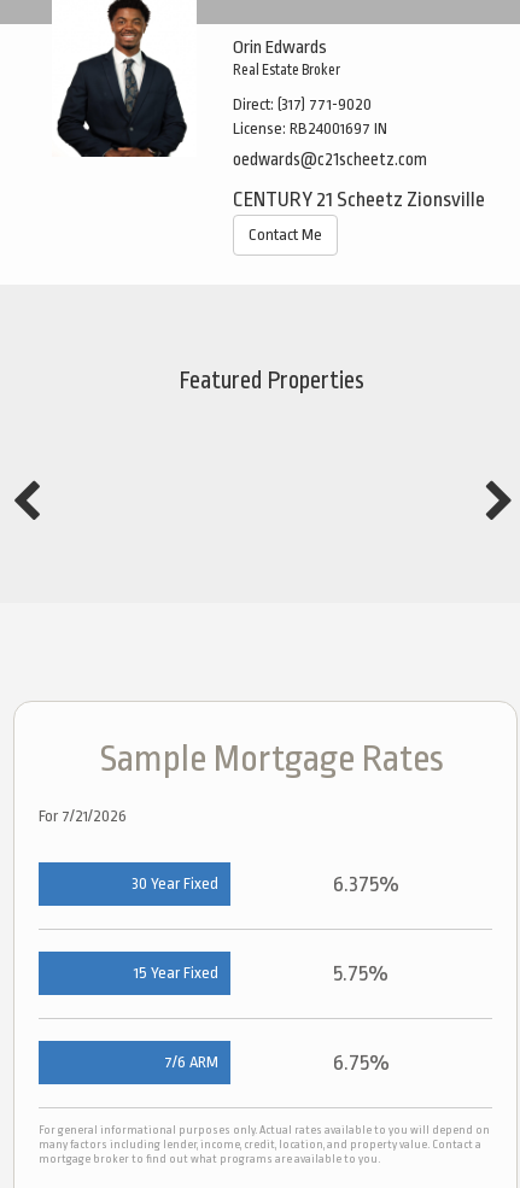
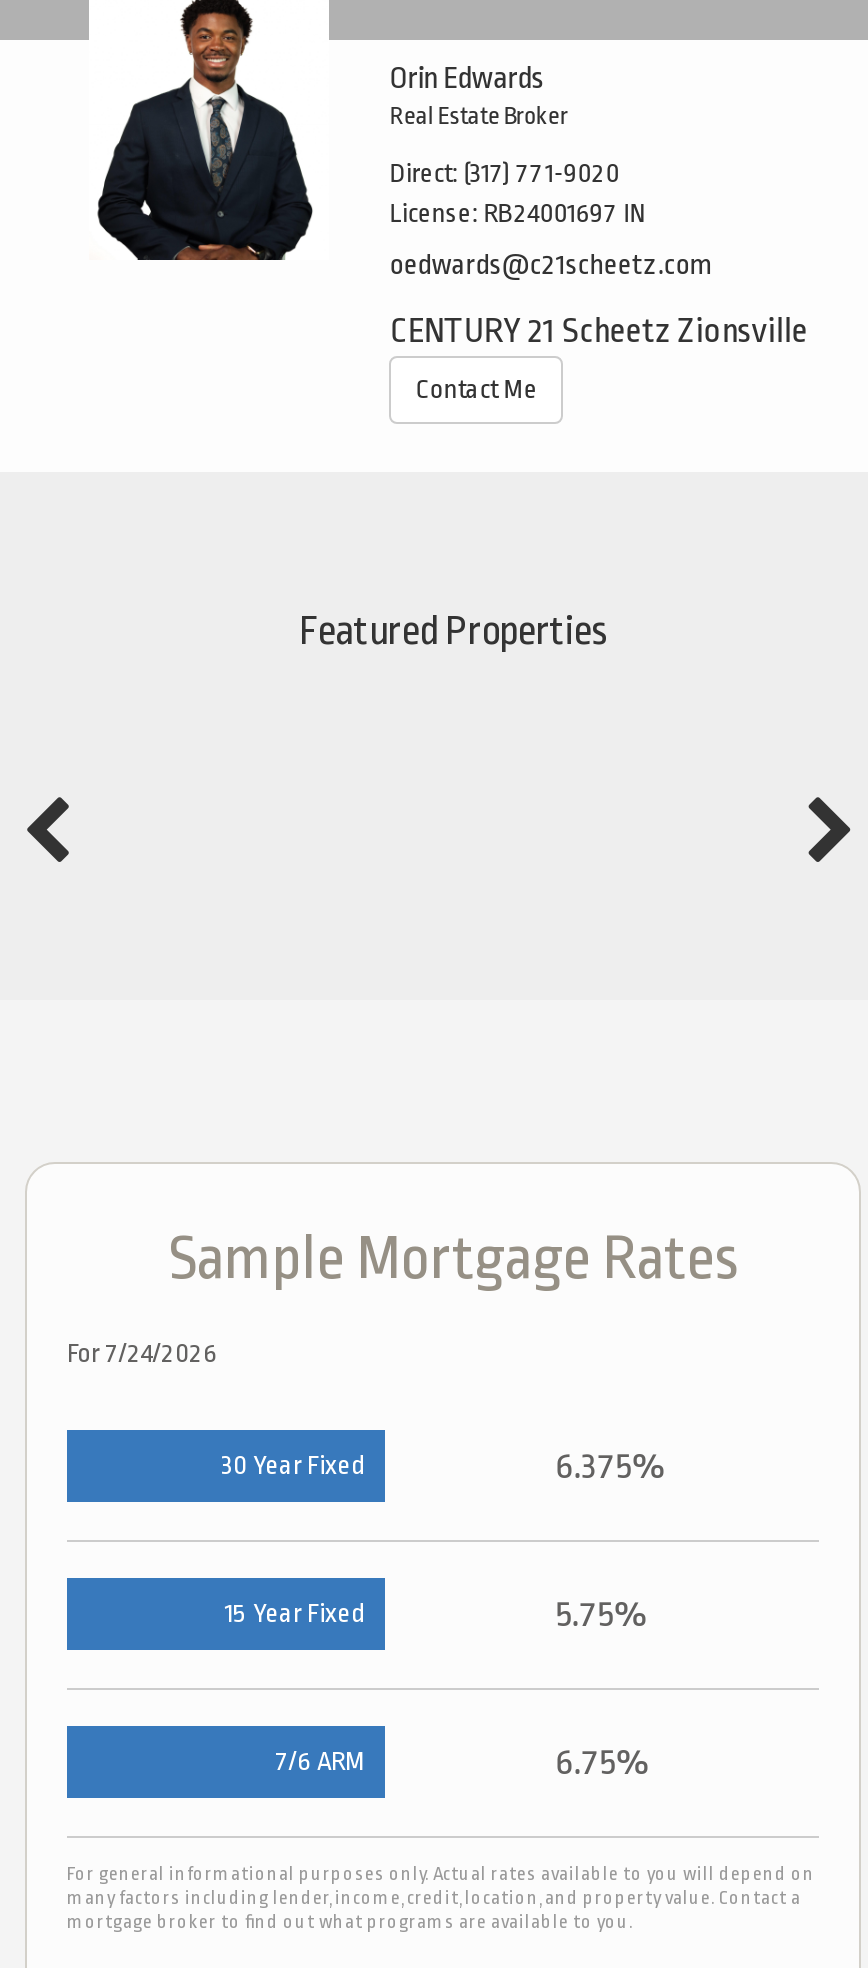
- For 7/21/2026
+ For 7/24/2026
